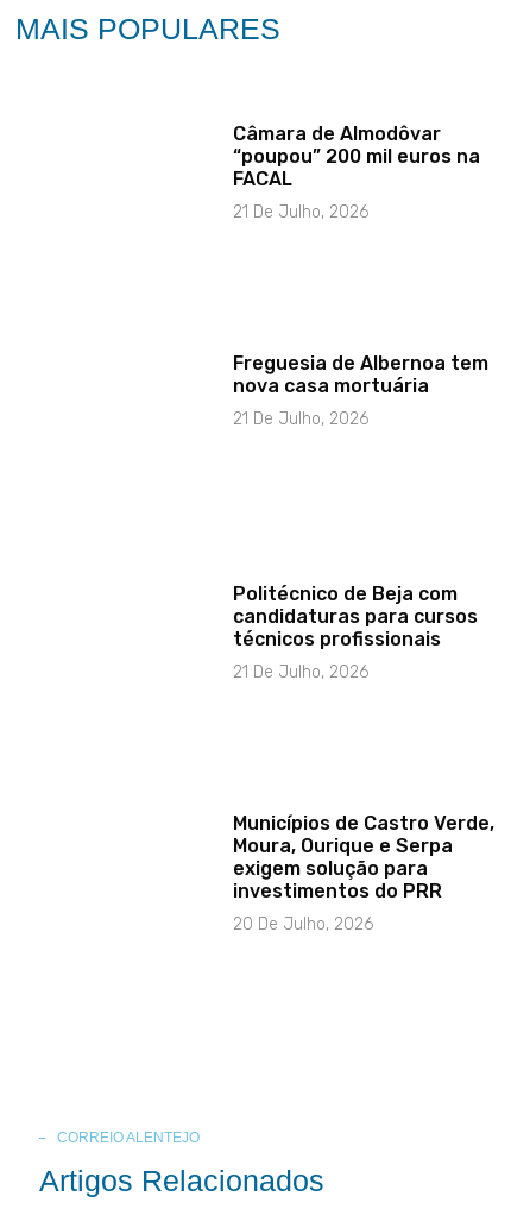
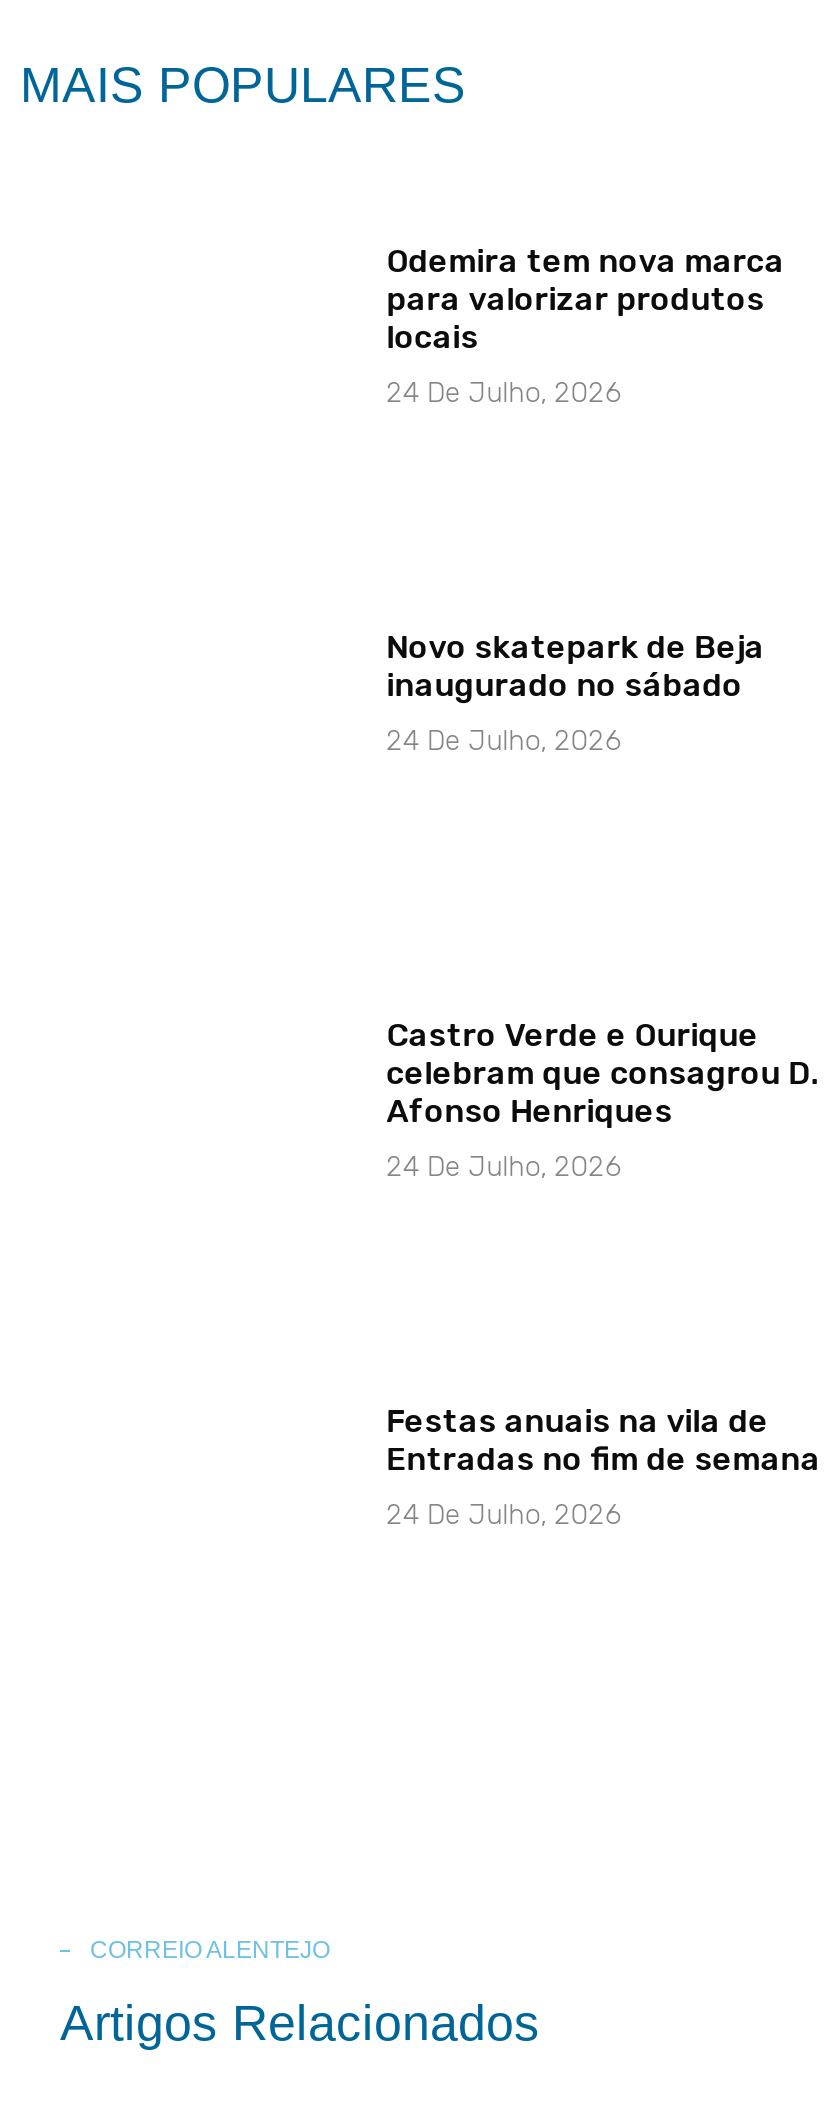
- Câmara de Almodôvar
- “poupou” 200 mil euros na
- FACAL
+ Odemira tem nova marca
+ para valorizar produtos
+ locais

- 21 De Julho, 2026
+ 24 De Julho, 2026

- Freguesia de Albernoa tem
- nova casa mortuária
+ Novo skatepark de Beja
+ inaugurado no sábado

- 21 De Julho, 2026
+ 24 De Julho, 2026

- Politécnico de Beja com
- candidaturas para cursos
- técnicos profissionais
+ Castro Verde e Ourique
+ celebram que consagrou D.
+ Afonso Henriques

- 21 De Julho, 2026
+ 24 De Julho, 2026

- Municípios de Castro Verde,
- Moura, Ourique e Serpa
- exigem solução para
- investimentos do PRR
+ Festas anuais na vila de
+ Entradas no fim de semana

- 20 De Julho, 2026
+ 24 De Julho, 2026
